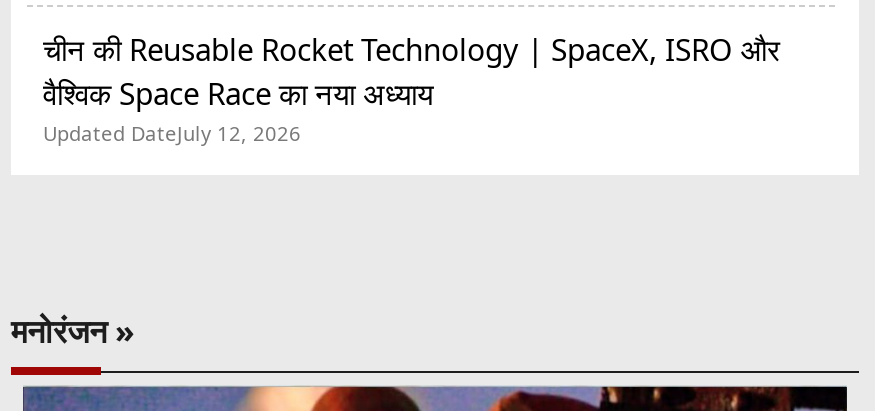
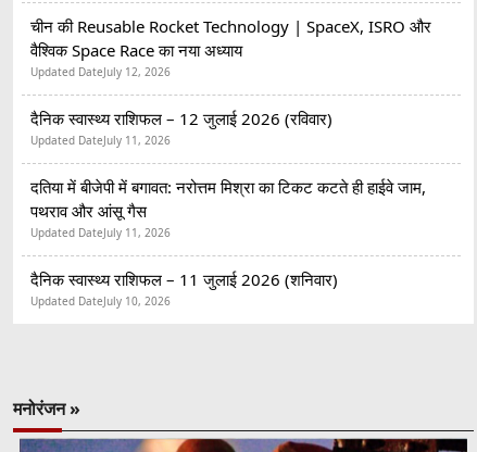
+ दैनिक स्वास्थ्य राशिफल – 12 जुलाई 2026 (रविवार)
+ Updated DateJuly 11, 2026
+ दतिया में बीजेपी में बगावत: नरोत्तम मिश्रा का टिकट कटते ही हाईवे जाम,
+ पथराव और आंसू गैस
+ Updated DateJuly 11, 2026
+ दैनिक स्वास्थ्य राशिफल – 11 जुलाई 2026 (शनिवार)
+ Updated DateJuly 10, 2026
